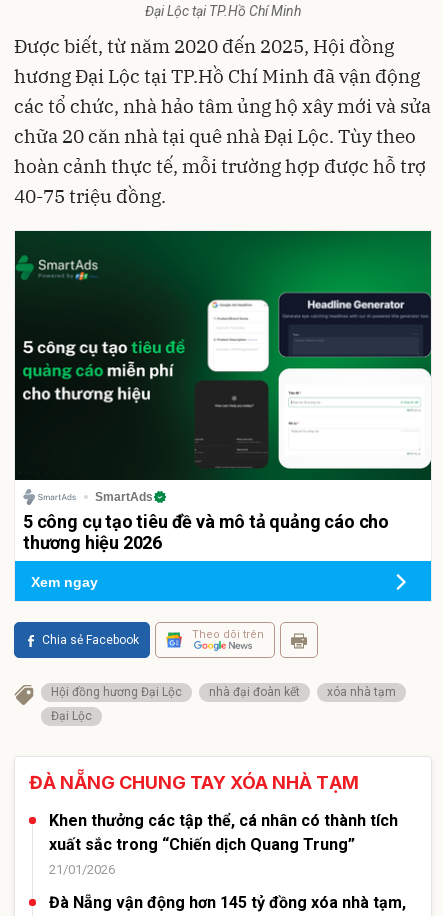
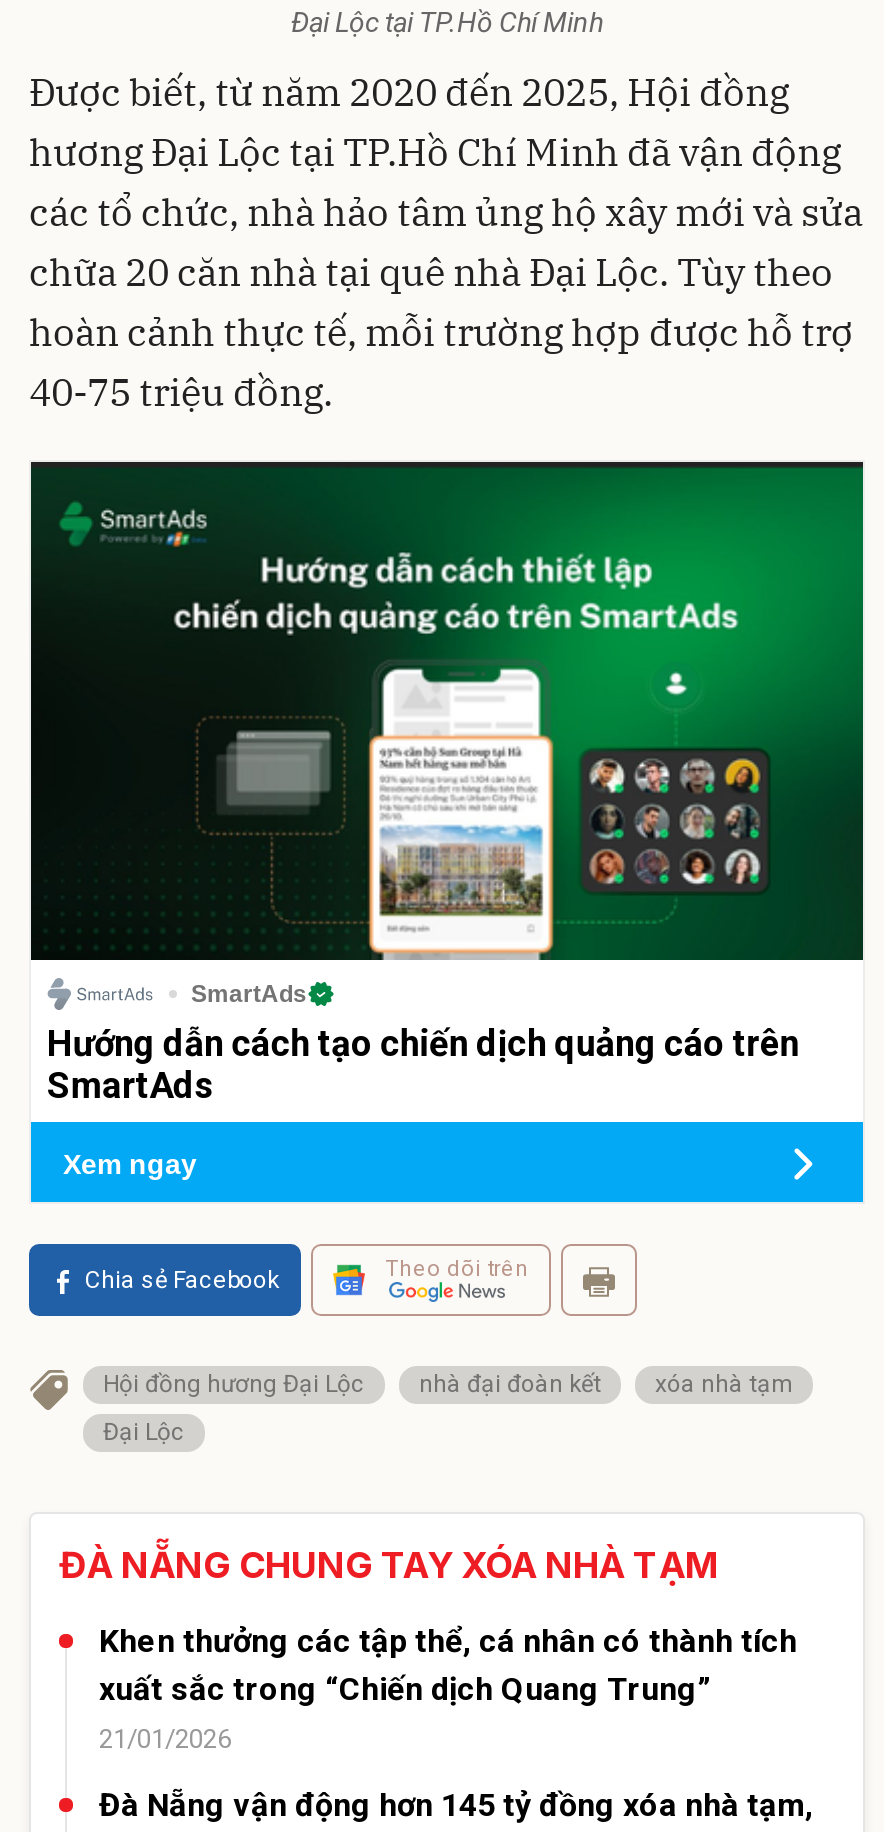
- [image]
- 5 công cụ tạo tiêu đề và mô tả quảng cáo cho
- thương hiệu 2026
+ [image]
+ Hướng dẫn cách tạo chiến dịch quảng cáo trên
+ SmartAds
